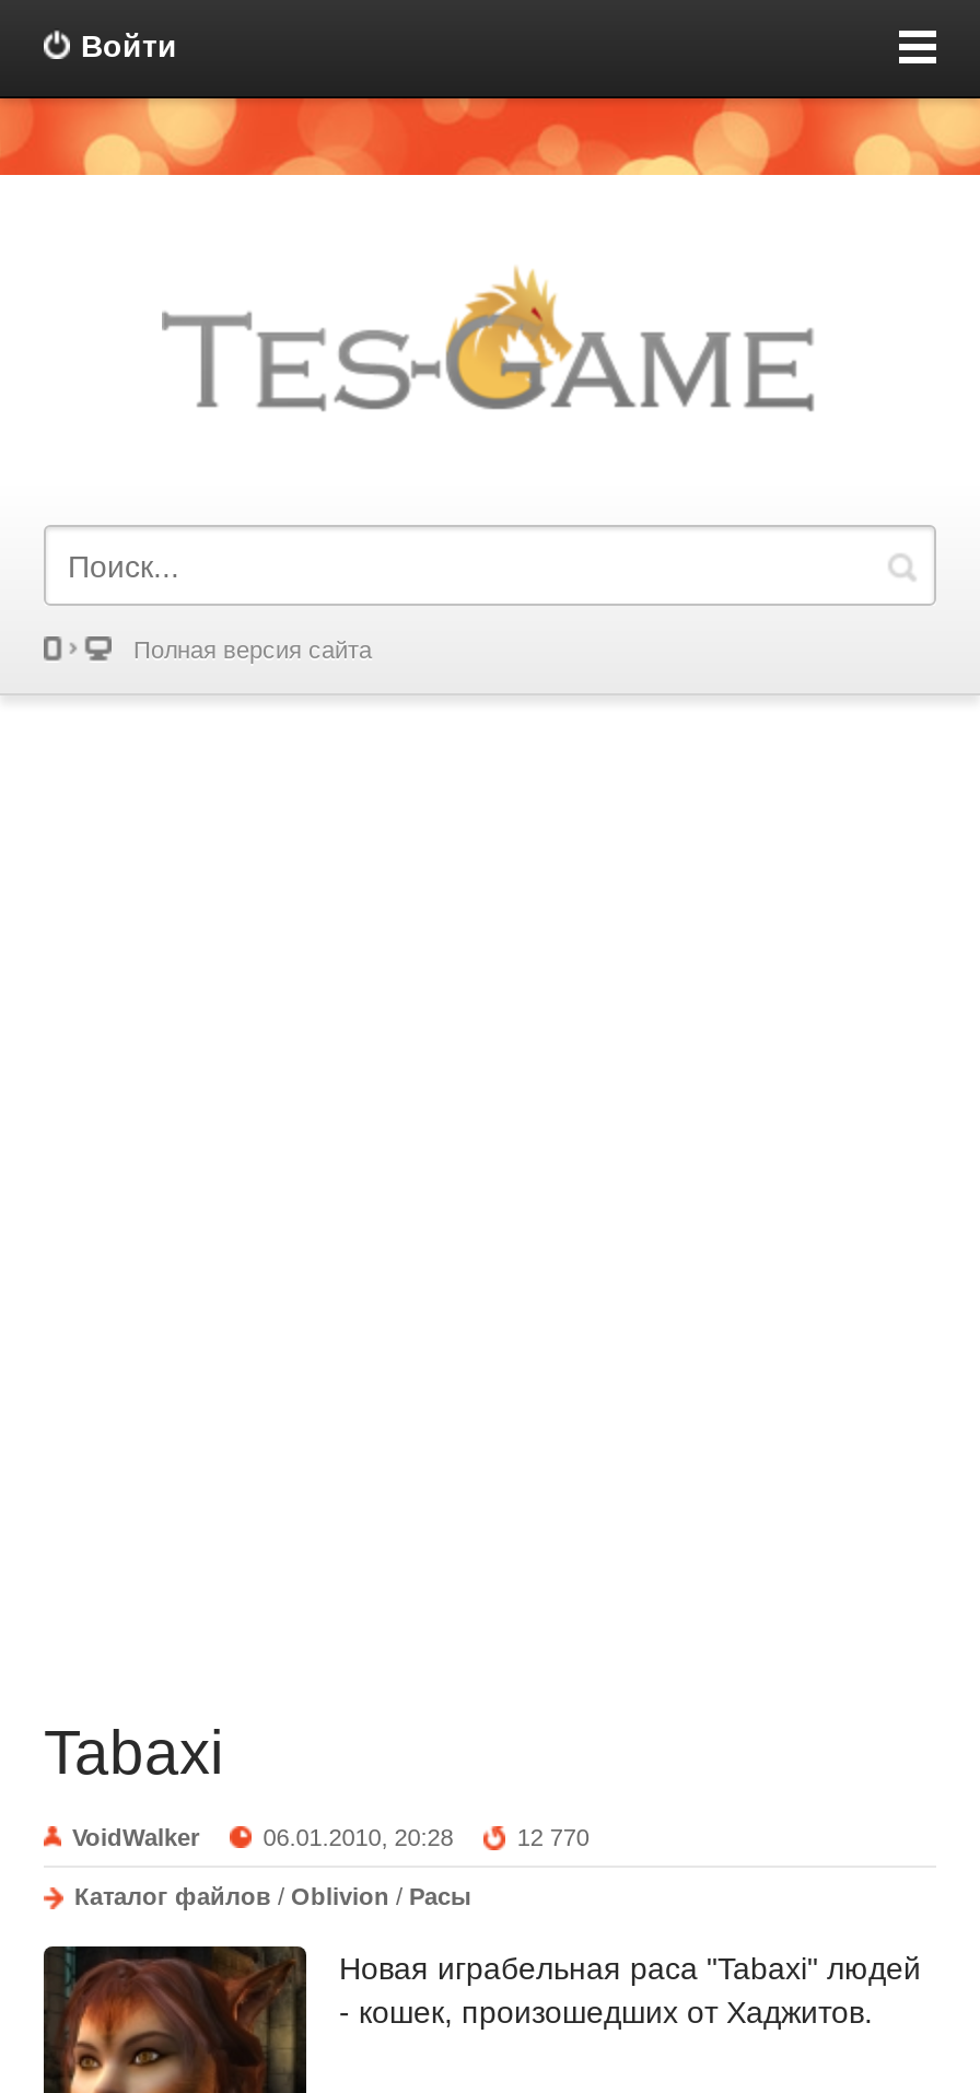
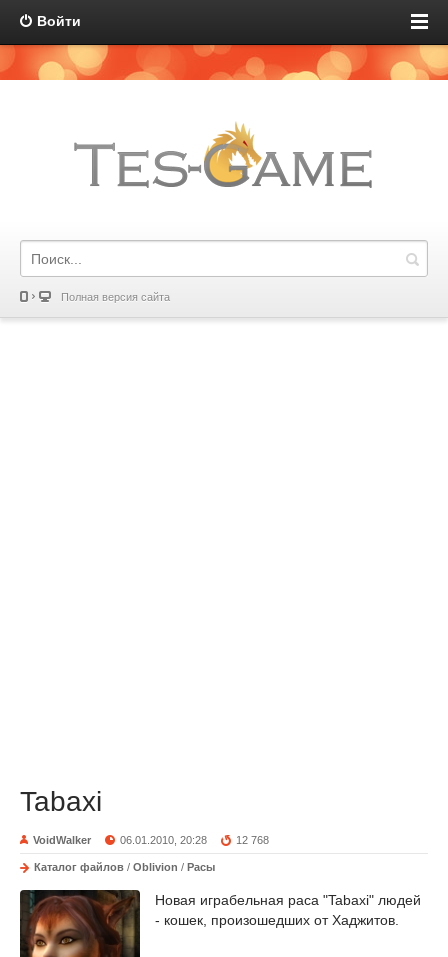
- 12 770
+ 12 768
